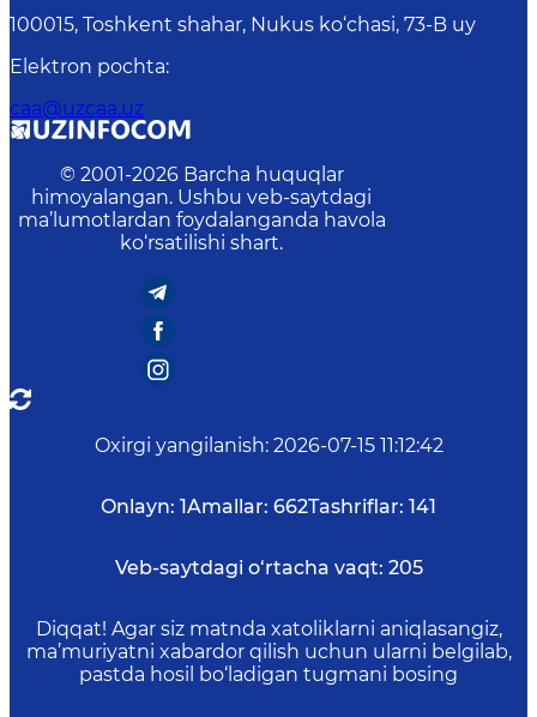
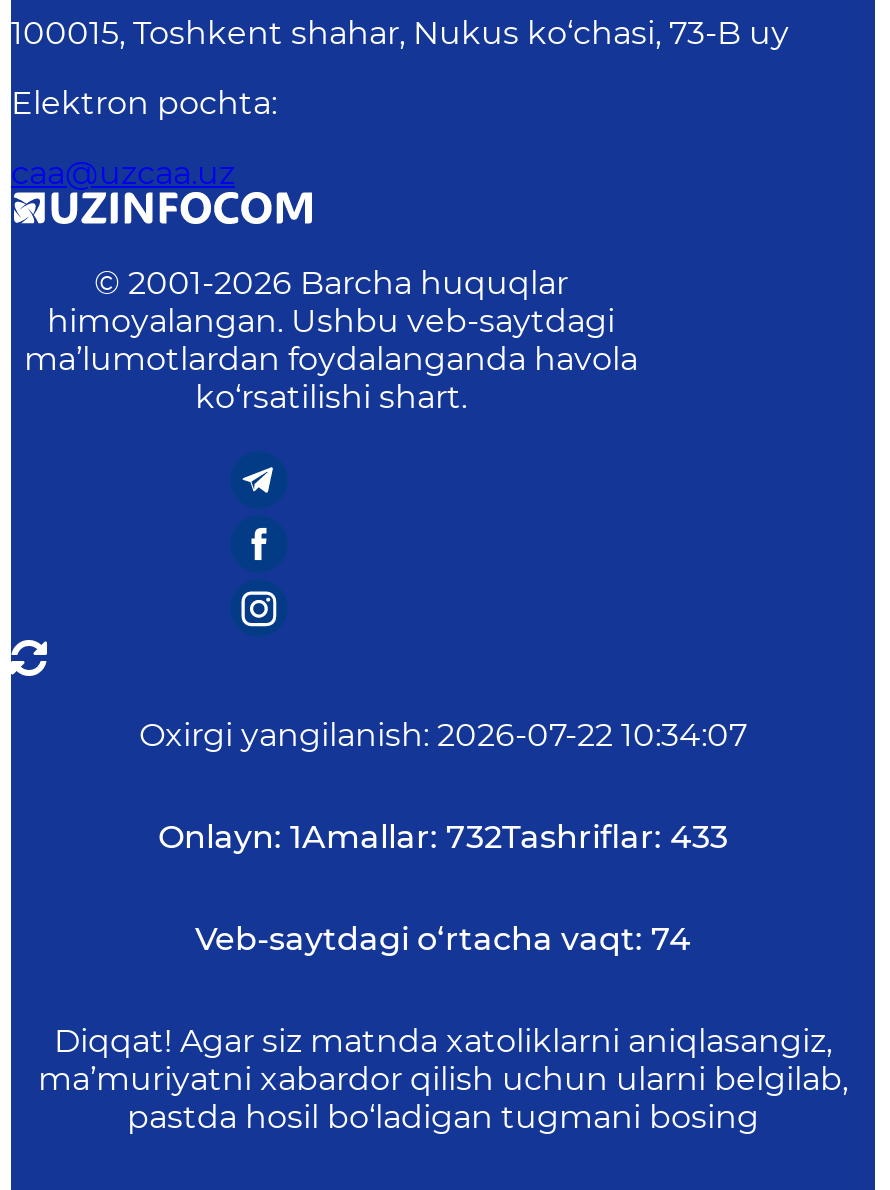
- Oxirgi yangilanish: 2026-07-15 11:12:42
+ Oxirgi yangilanish: 2026-07-22 10:34:07

- Onlayn: 1Amallar: 662Tashriflar: 141
+ Onlayn: 1Amallar: 732Tashriflar: 433

- Veb-saytdagi o‘rtacha vaqt: 205
+ Veb-saytdagi o‘rtacha vaqt: 74
